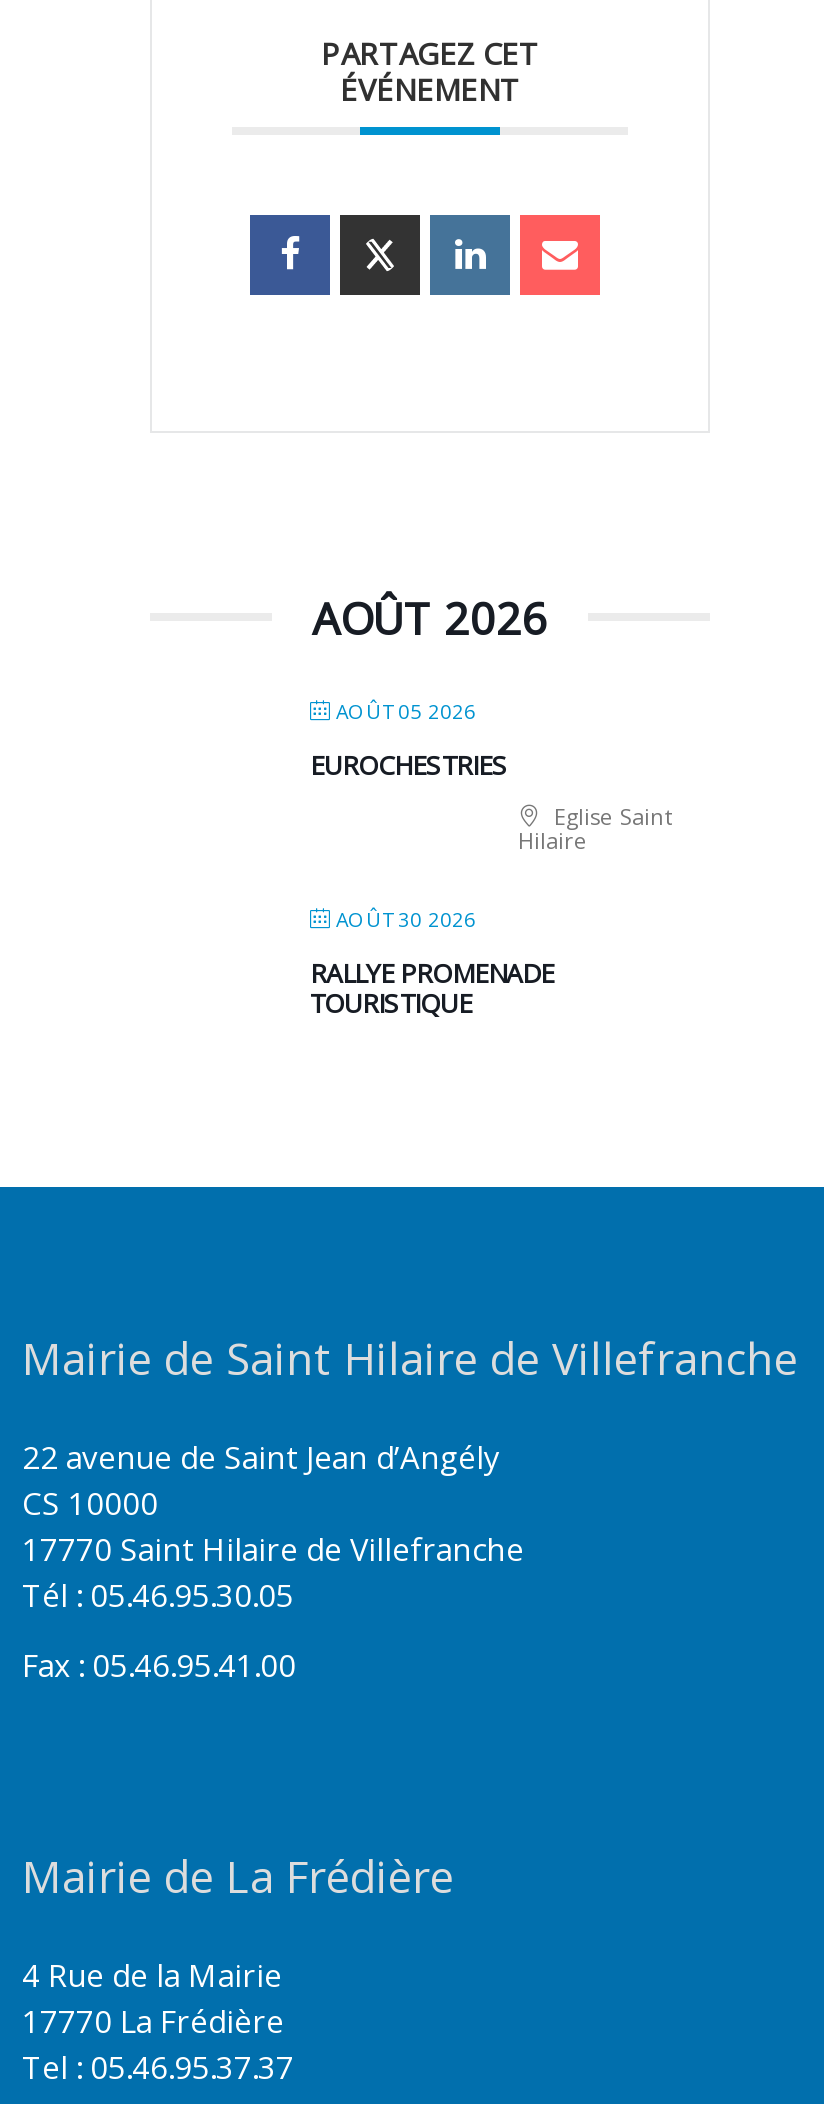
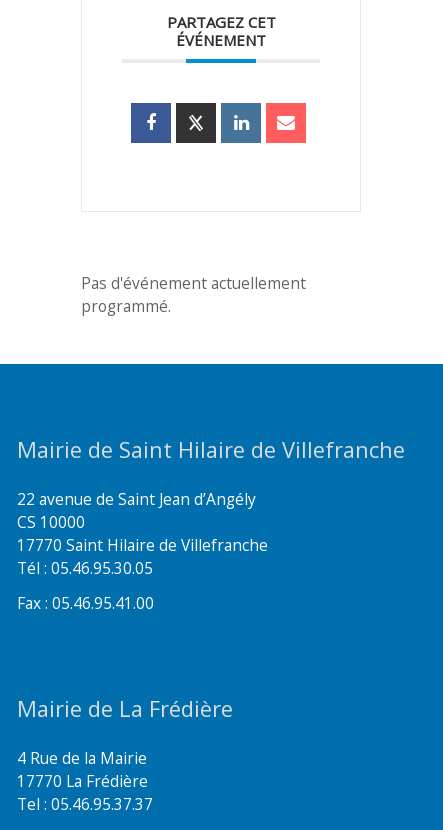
- AOÛT 2026
- AOÛT 05 2026
- EUROCHESTRIES
- Eglise Saint
- Hilaire
- AOÛT 30 2026
- RALLYE PROMENADE
- TOURISTIQUE
+ Pas d'événement actuellement
+ programmé.
